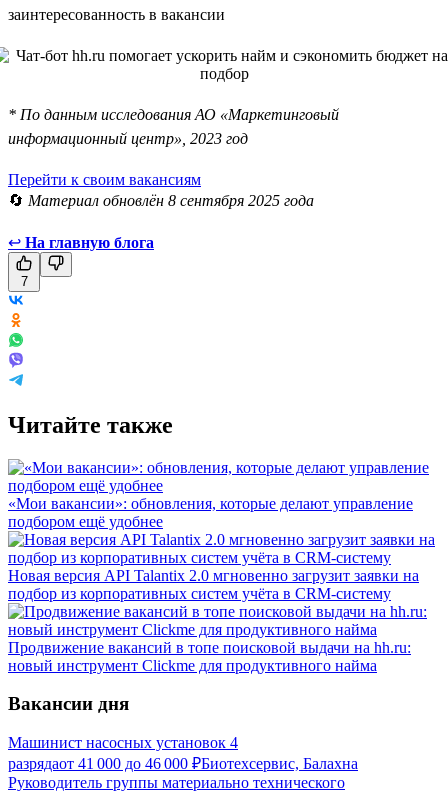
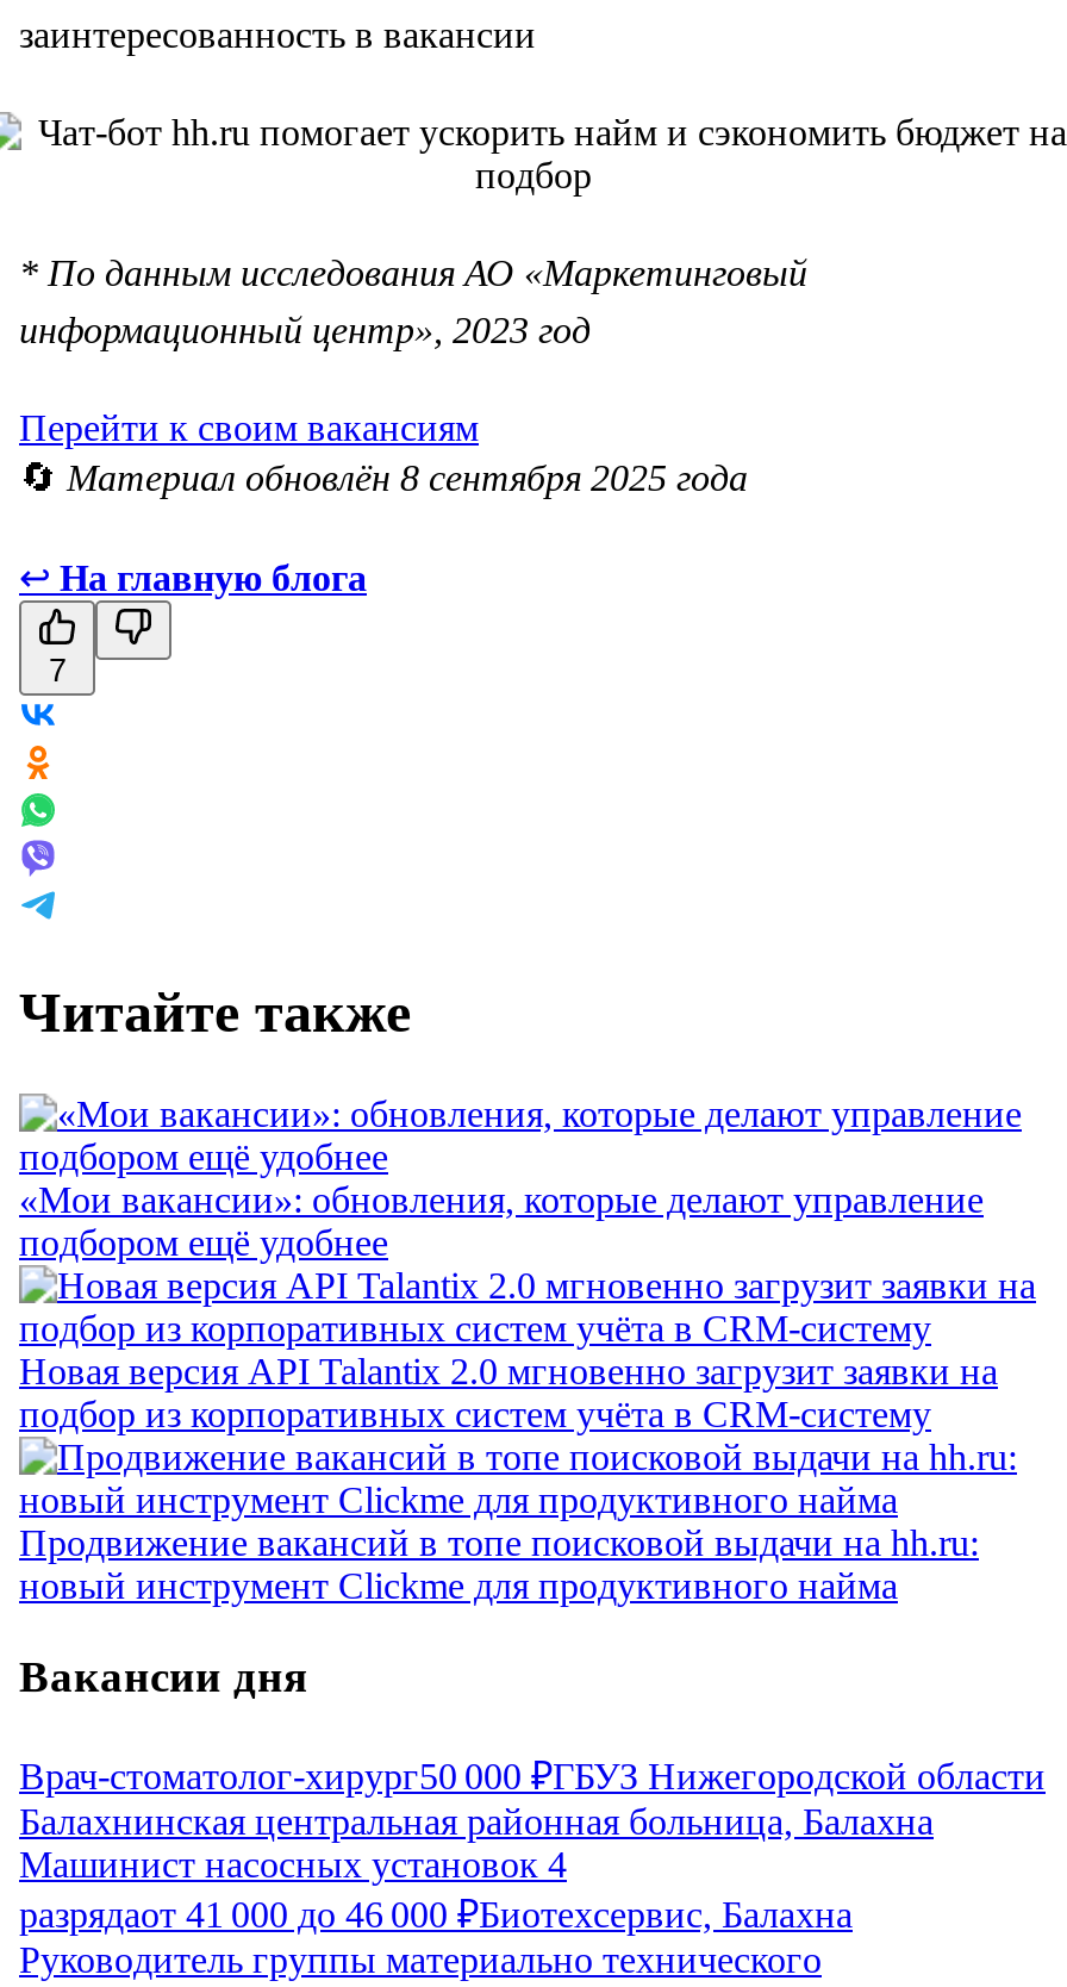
+ Врач-стоматолог-хирург50 000 ₽ГБУЗ Нижегородской области
+ Балахнинская центральная районная больница, Балахна
